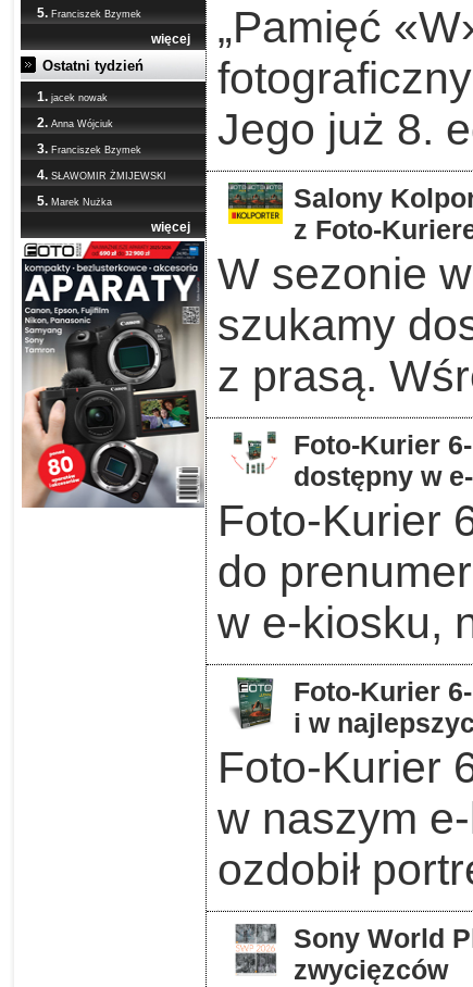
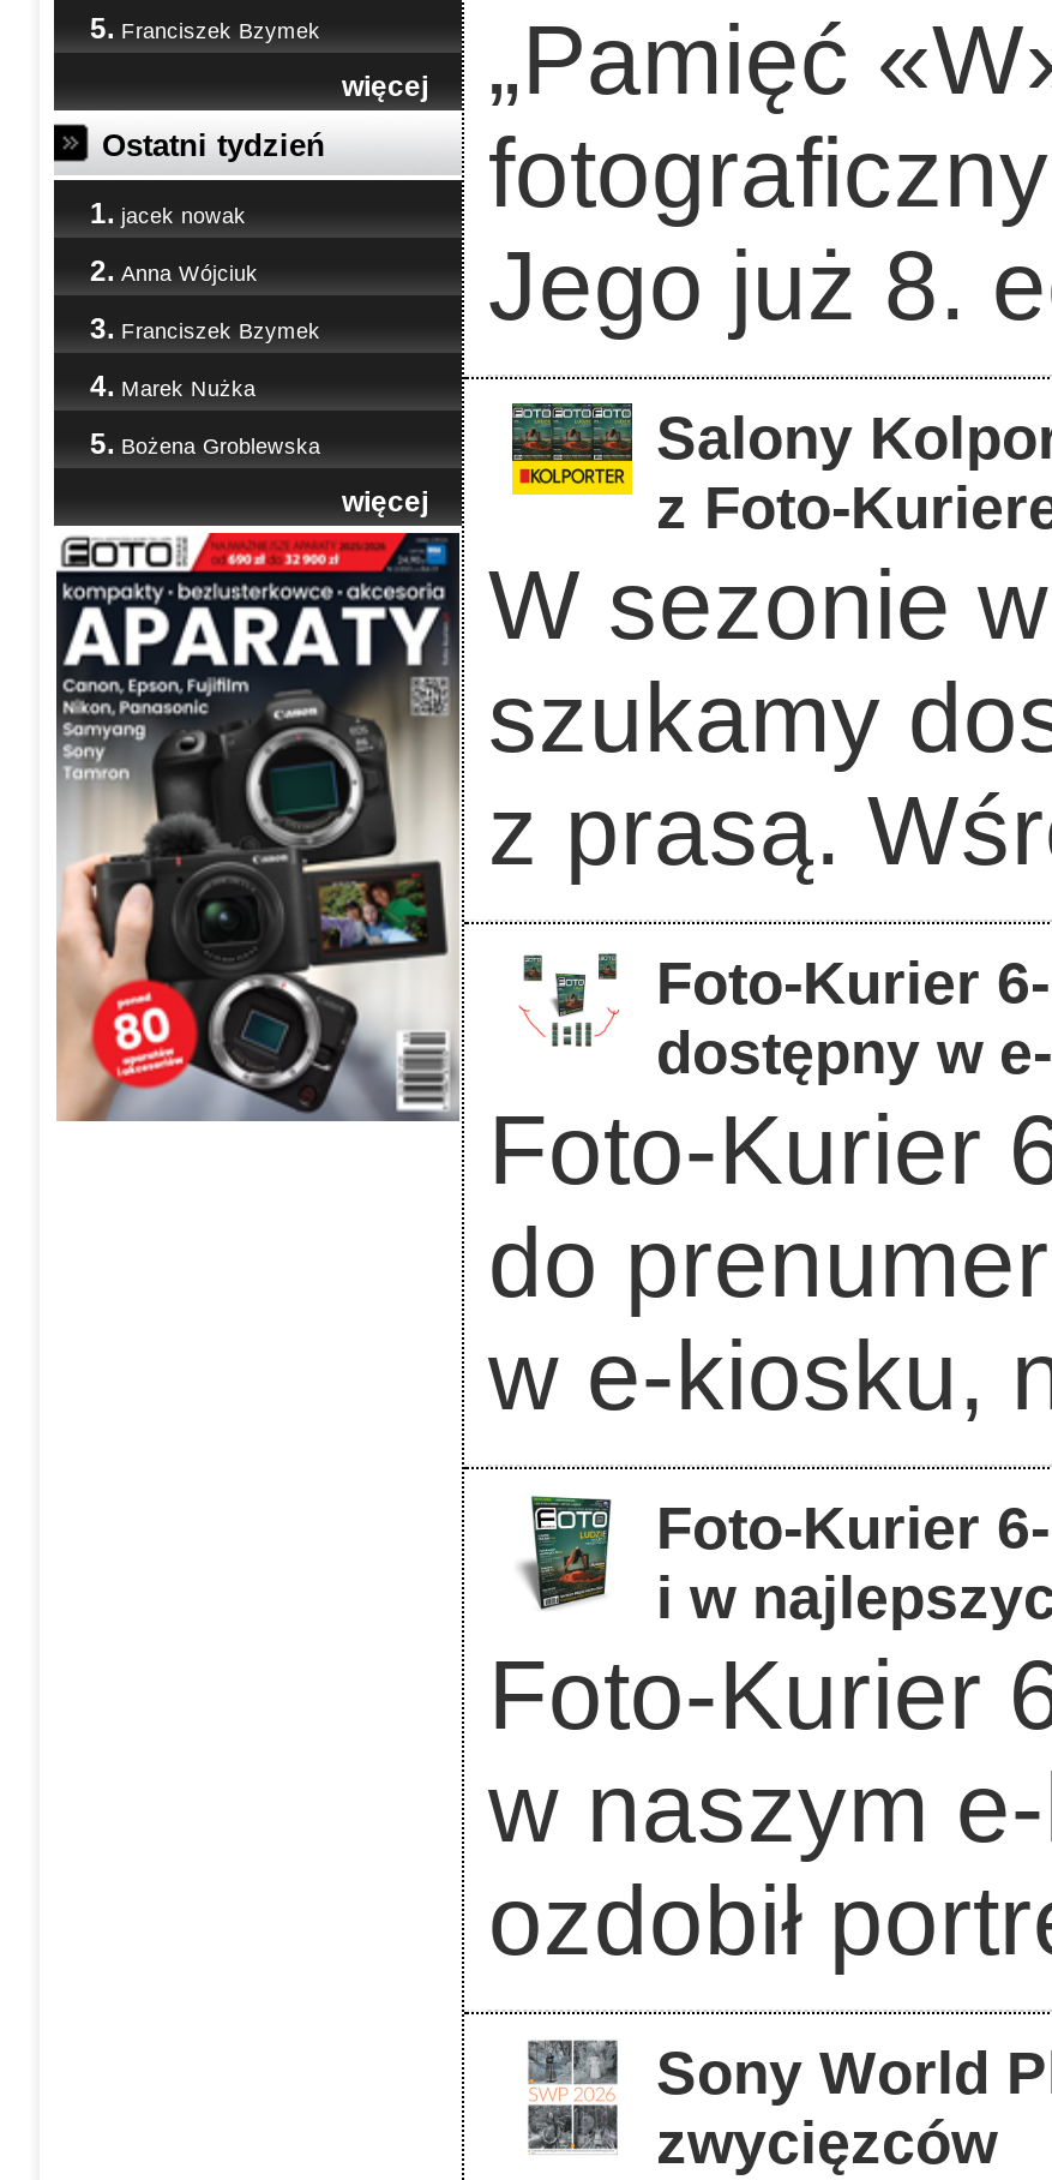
- 4. SŁAWOMIR ŻMIJEWSKI
+ 4. Marek Nużka

- 5. Marek Nużka
+ 5. Bożena Groblewska
